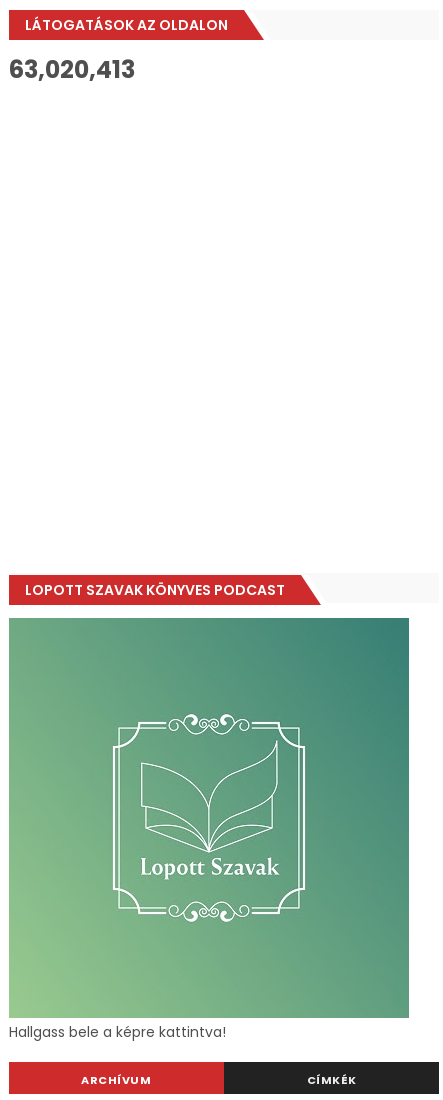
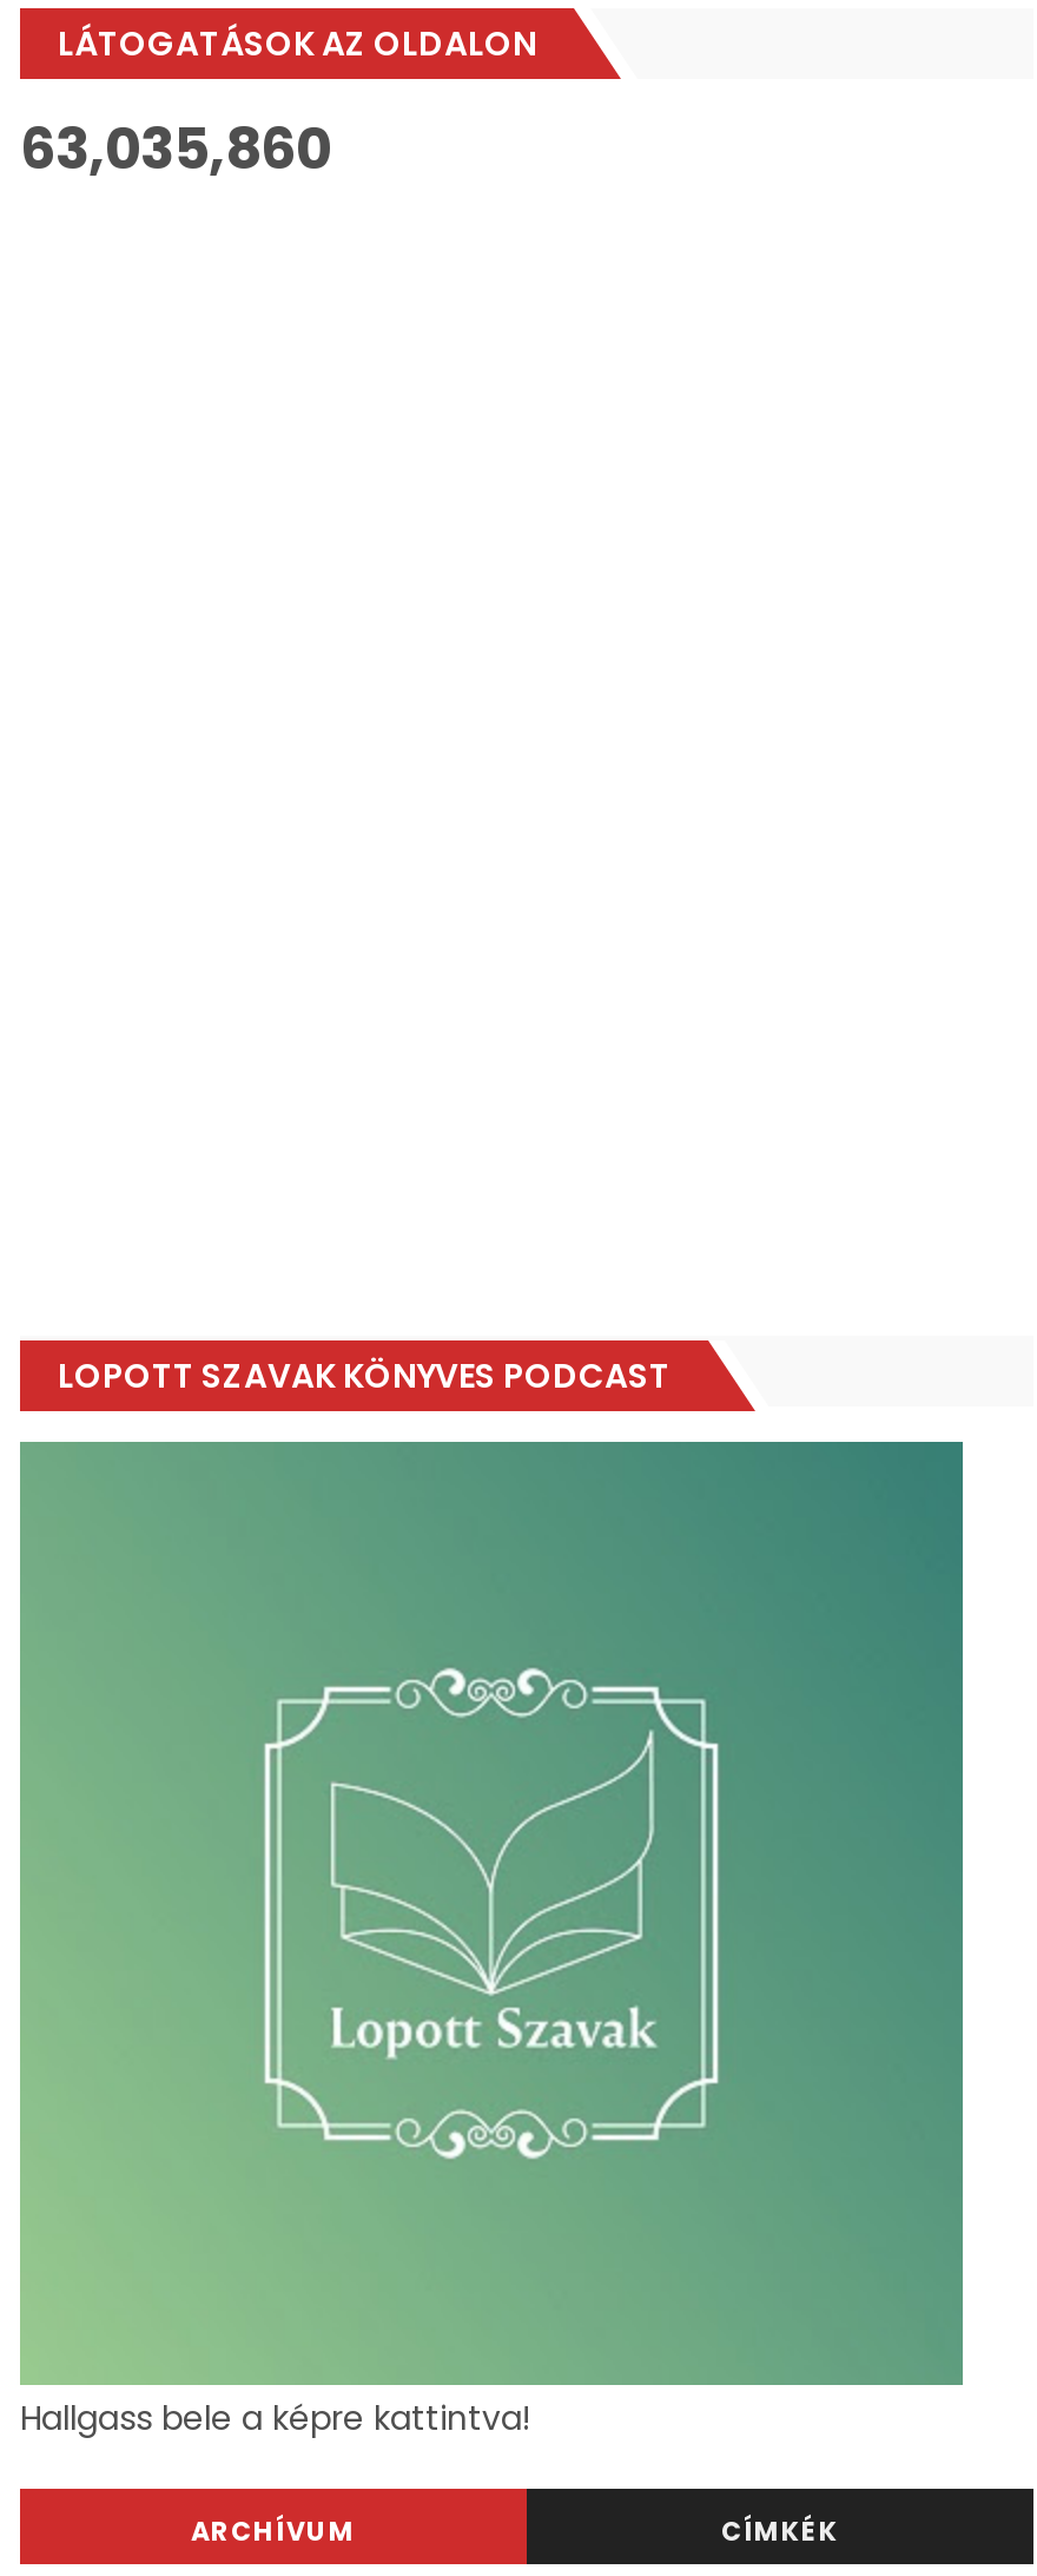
- 63,020,413
+ 63,035,860
